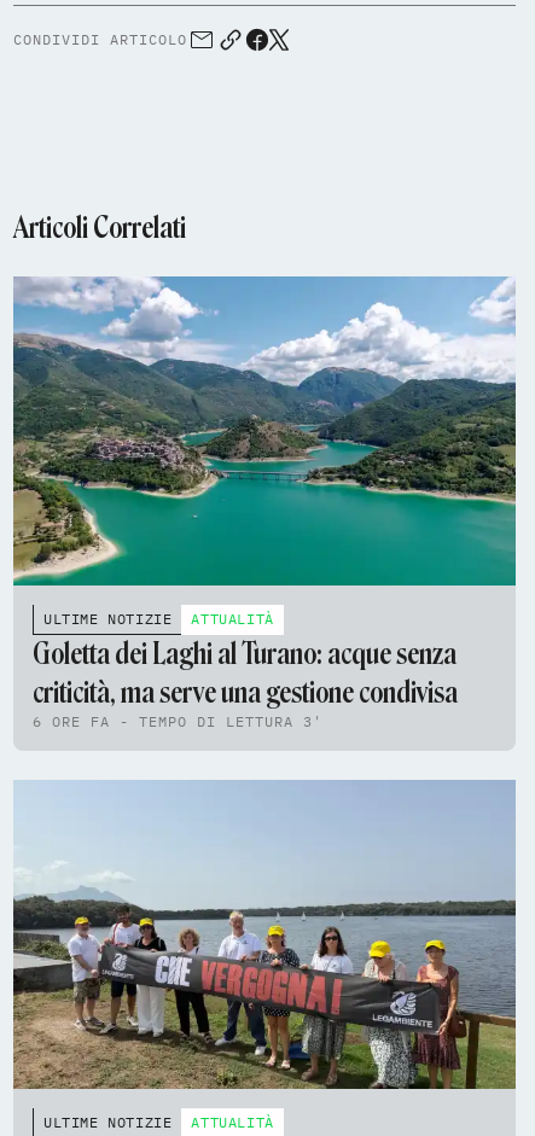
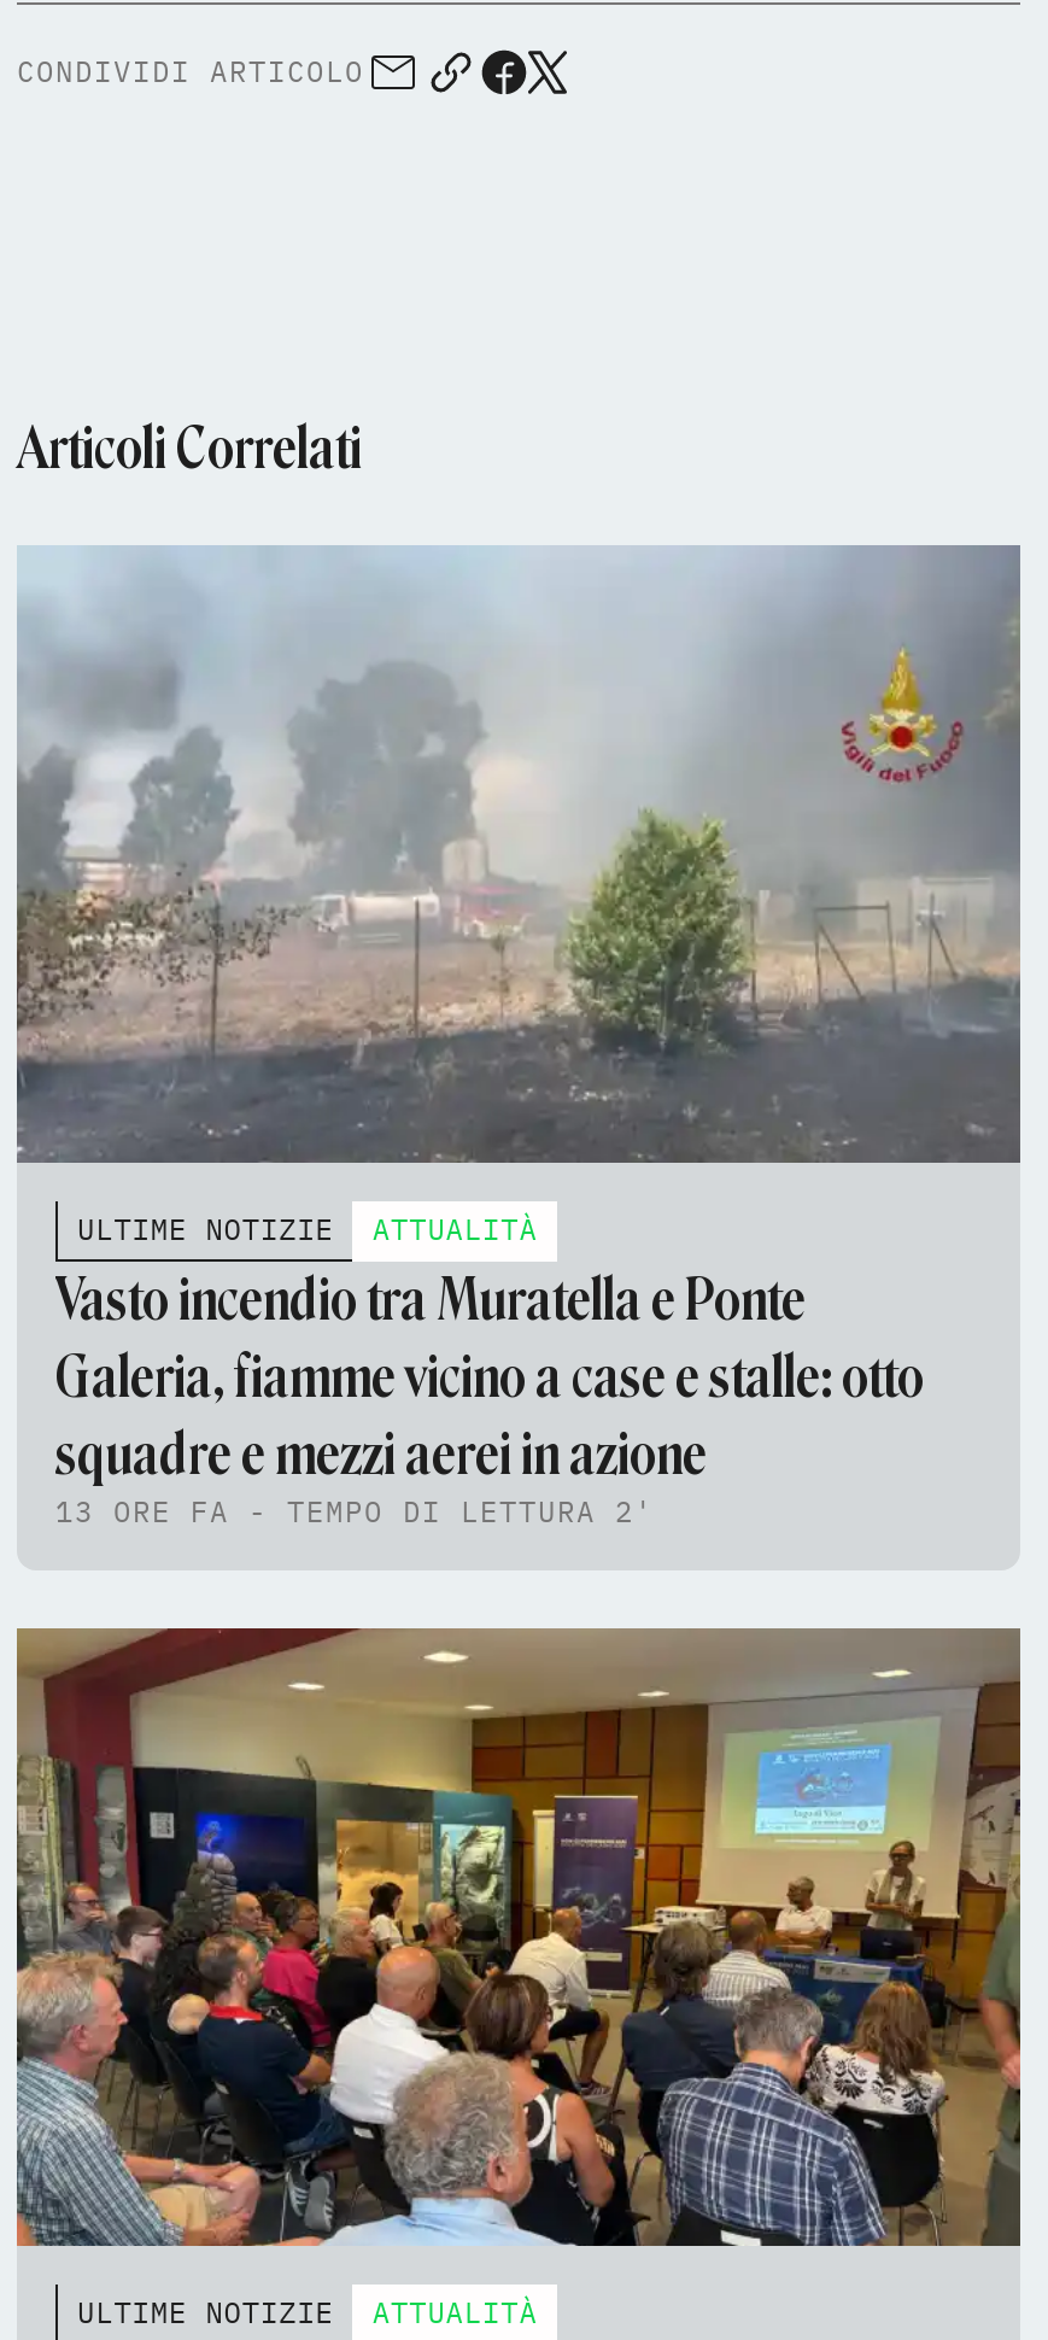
- [image]
+ [image]

- Goletta dei Laghi al Turano: acque senza
- criticità, ma serve una gestione condivisa
- 6 ORE FA - TEMPO DI LETTURA 3'
+ Vasto incendio tra Muratella e Ponte
+ Galeria, fiamme vicino a case e stalle: otto
+ squadre e mezzi aerei in azione
+ 13 ORE FA - TEMPO DI LETTURA 2'

- [image]
+ [image]
